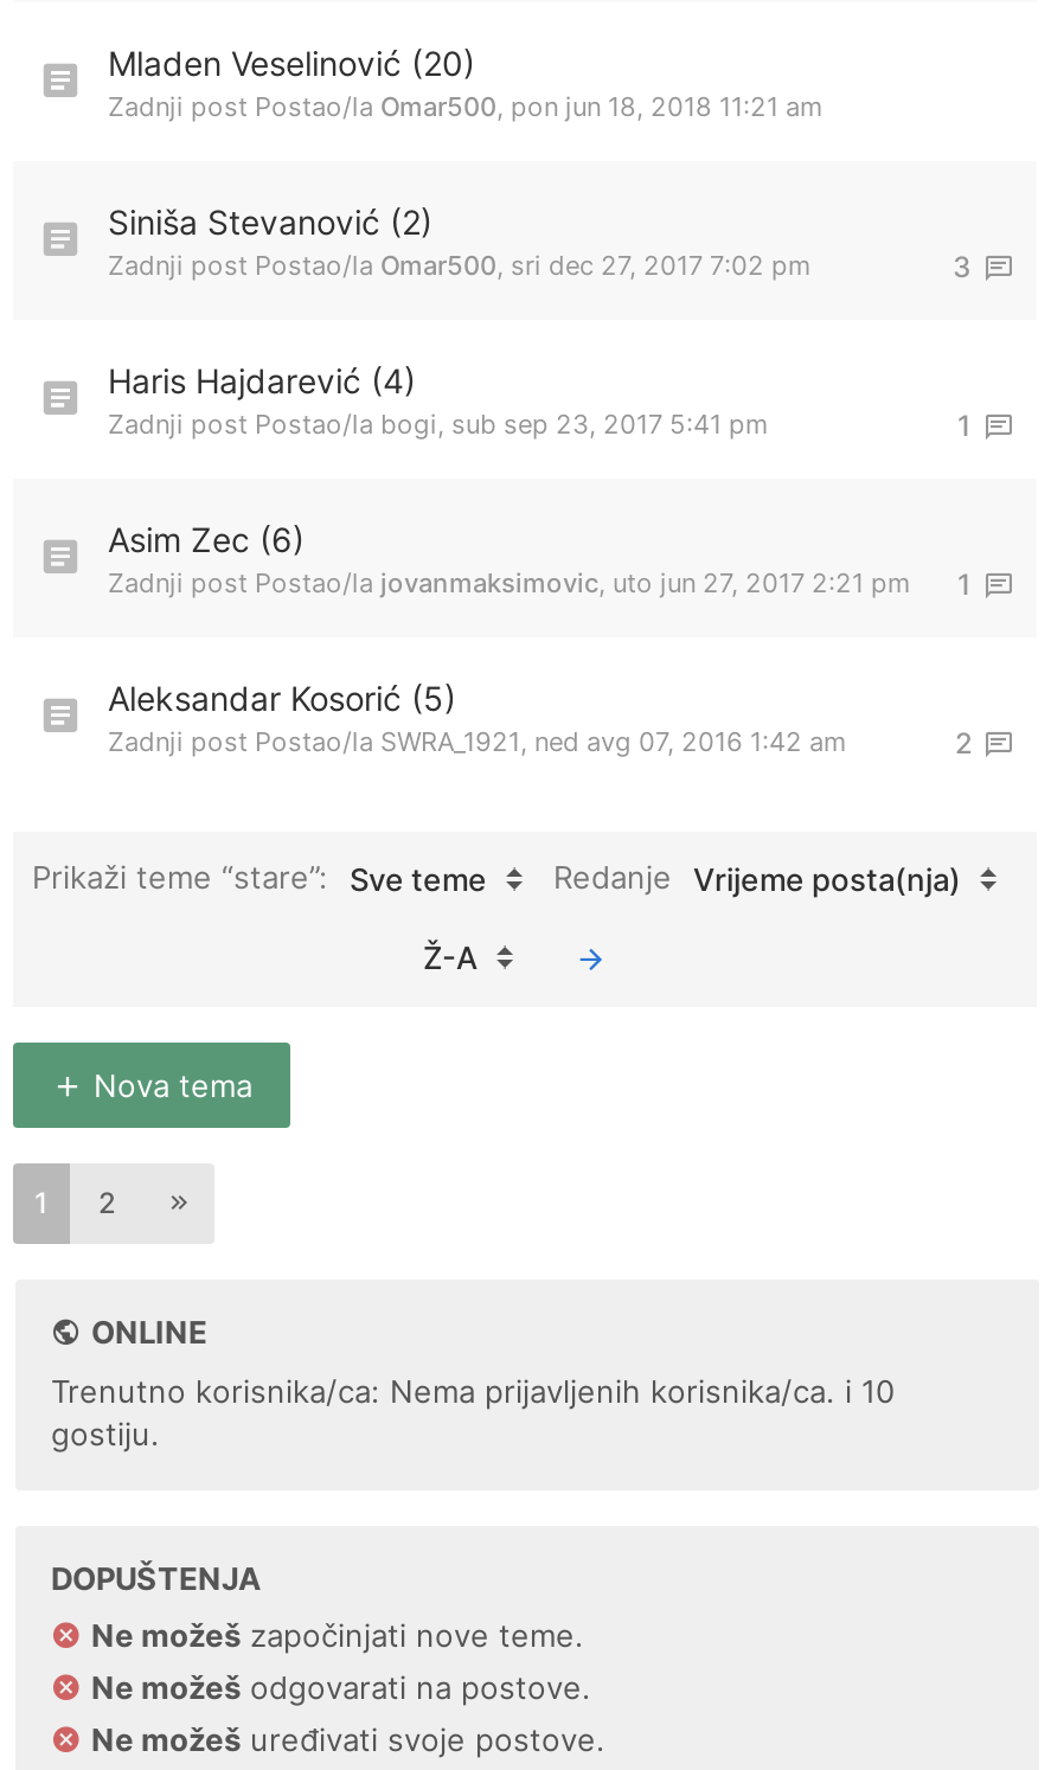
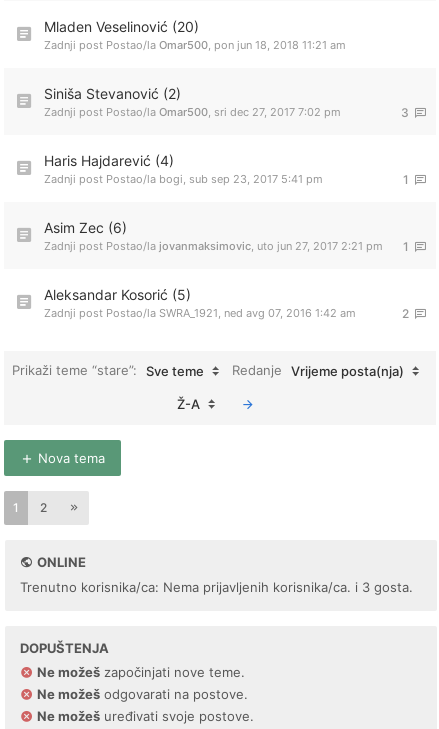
- Trenutno korisnika/ca: Nema prijavljenih korisnika/ca. i 10
- gostiju.
+ Trenutno korisnika/ca: Nema prijavljenih korisnika/ca. i 3 gosta.
